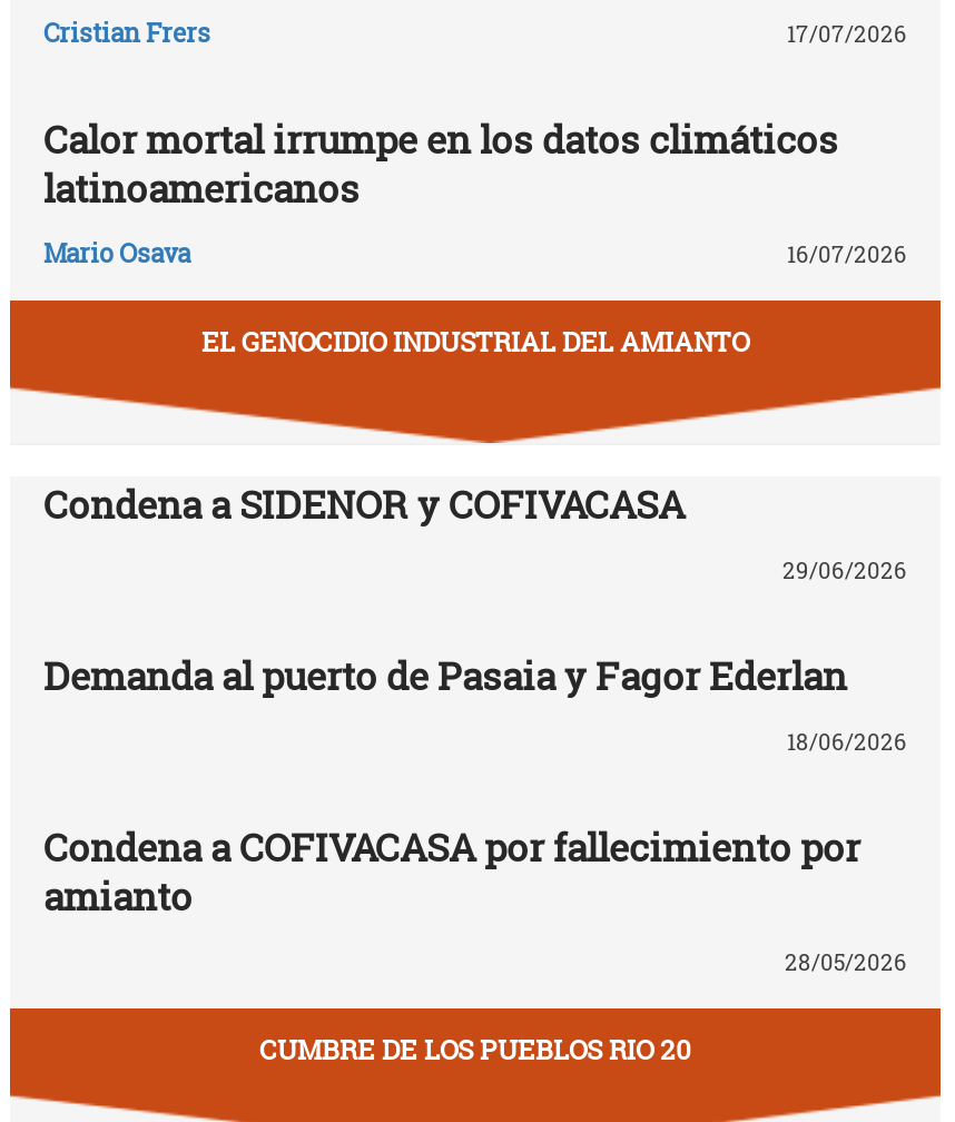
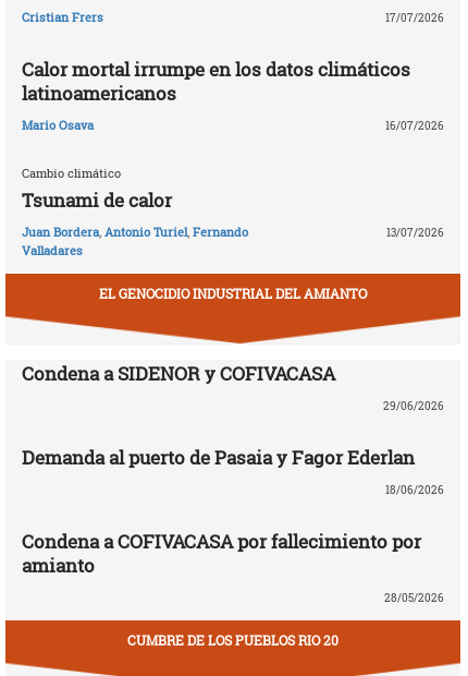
+ Cambio climático
+ Tsunami de calor
+ Juan Bordera, Antonio Turiel, Fernando
+ Valladares

+ 13/07/2026
